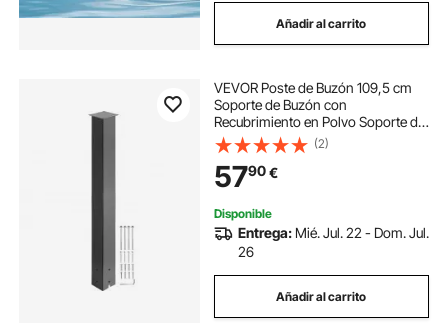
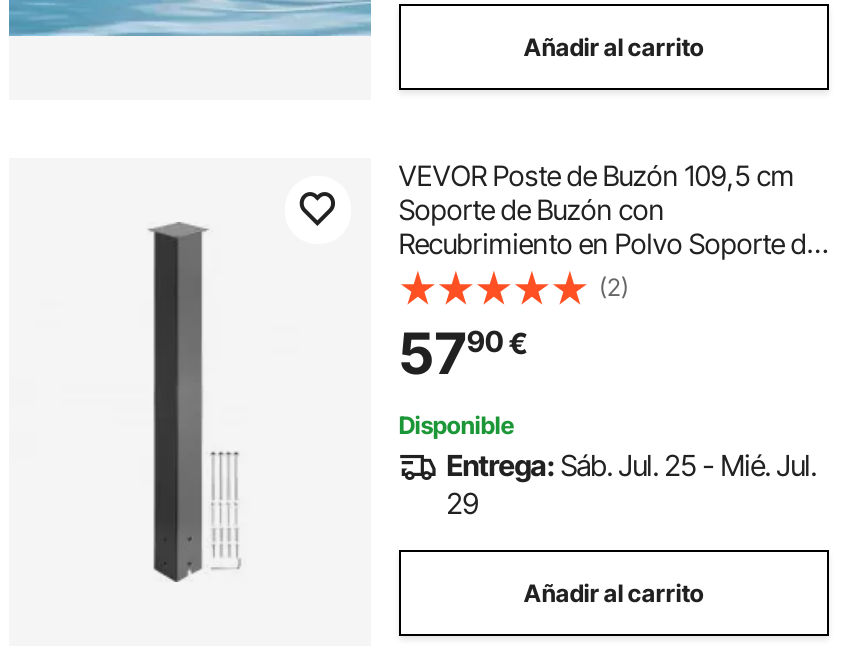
- Entrega: Mié. Jul. 22 - Dom. Jul.
+ Entrega: Sáb. Jul. 25 - Mié. Jul.

- 26
+ 29
